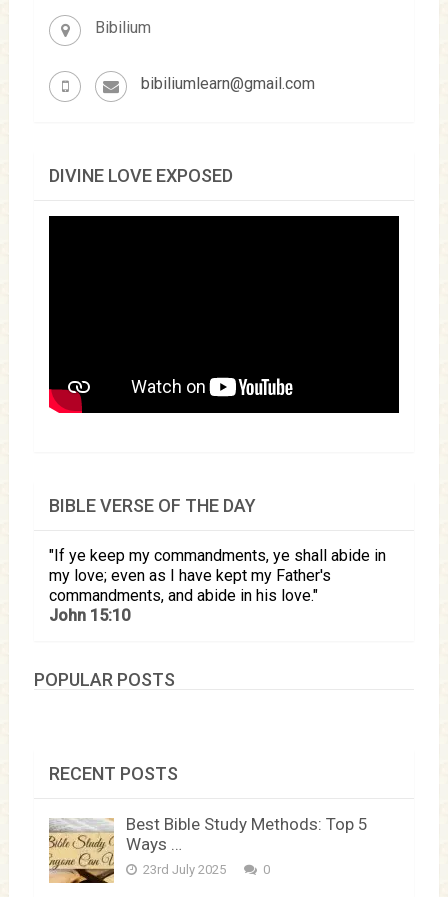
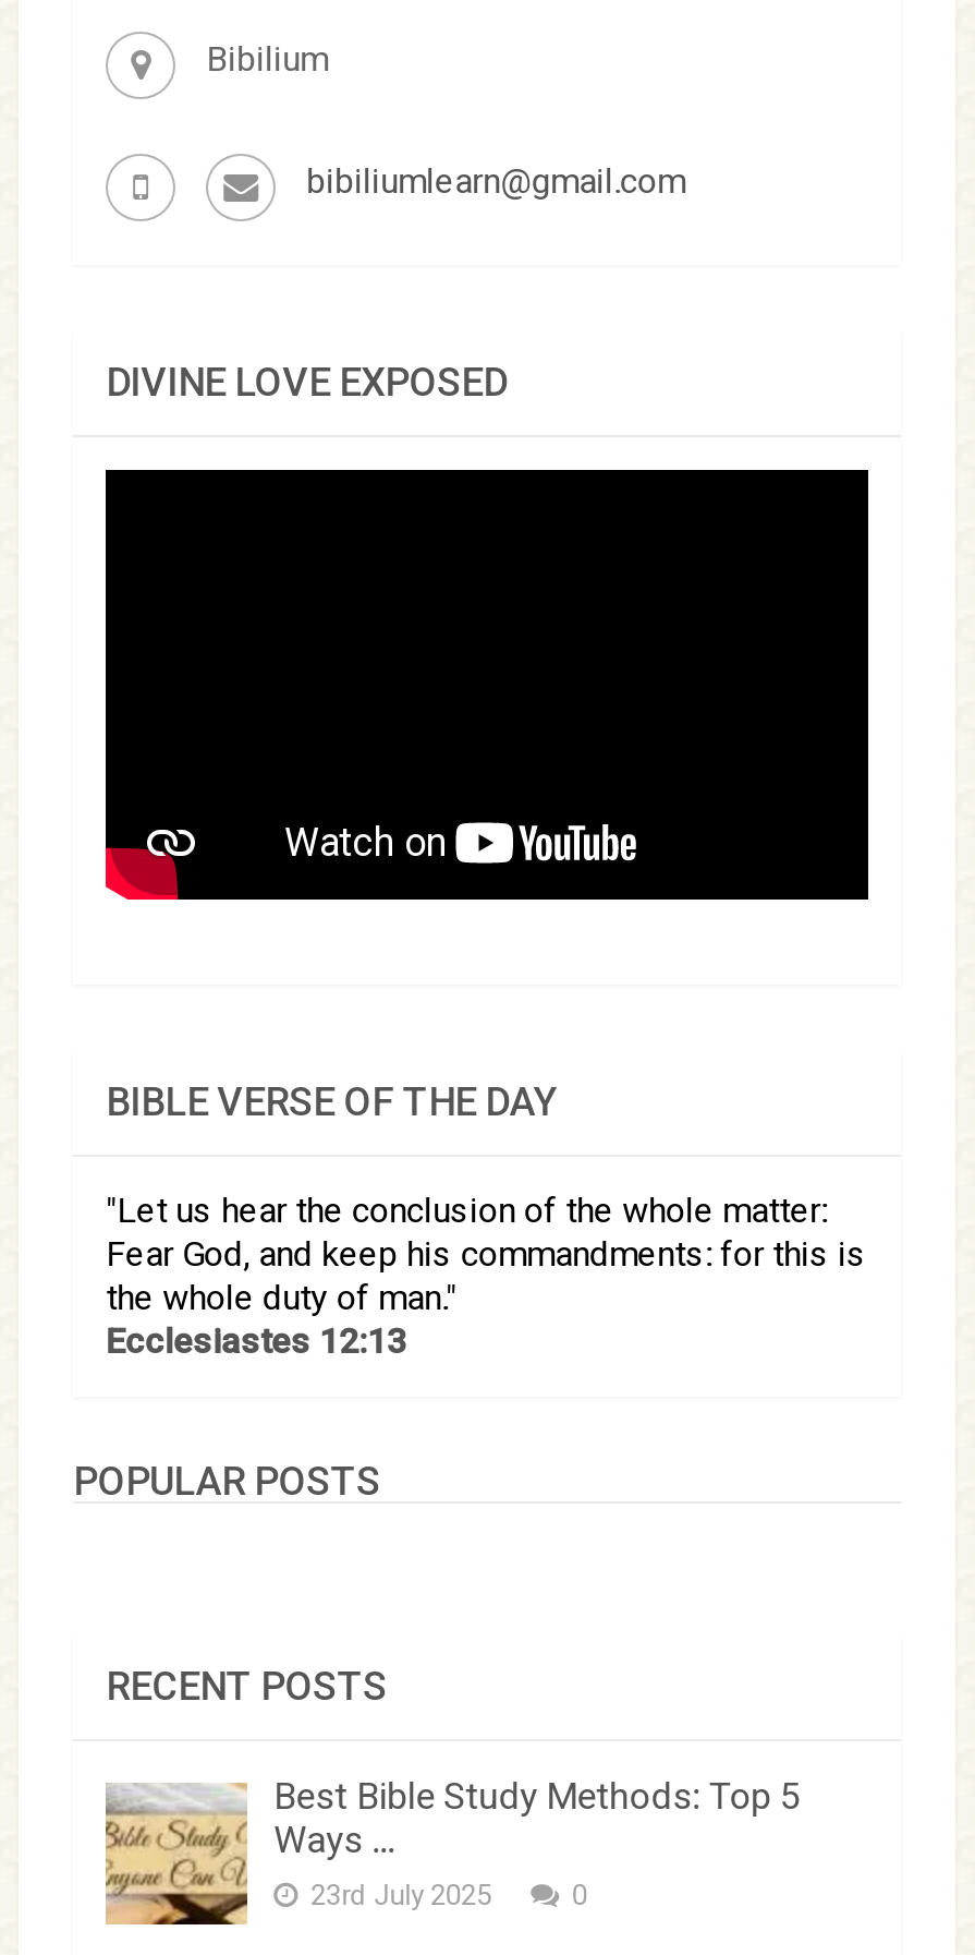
- If ye keep my commandments, ye shall abide in
- my love; even as I have kept my Father's
- commandments, and abide in his love.
- John 15:10
+ Let us hear the conclusion of the whole matter:
+ Fear God, and keep his commandments: for this is
+ the whole duty of man.
+ Ecclesiastes 12:13
